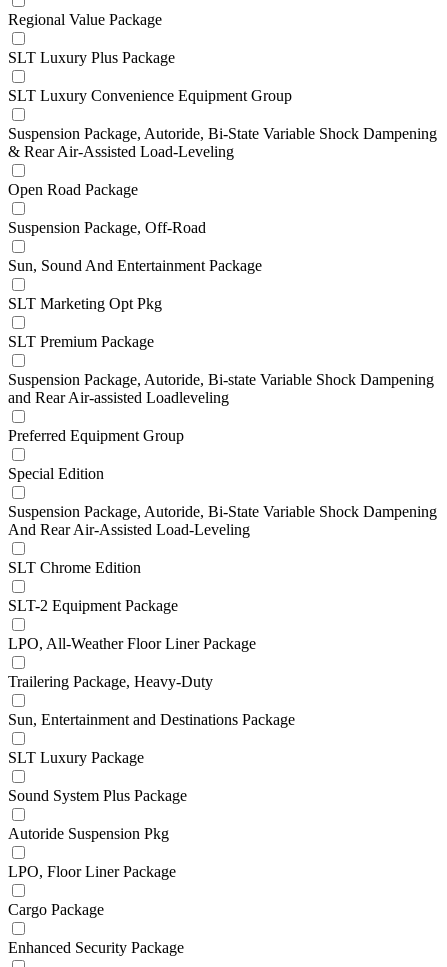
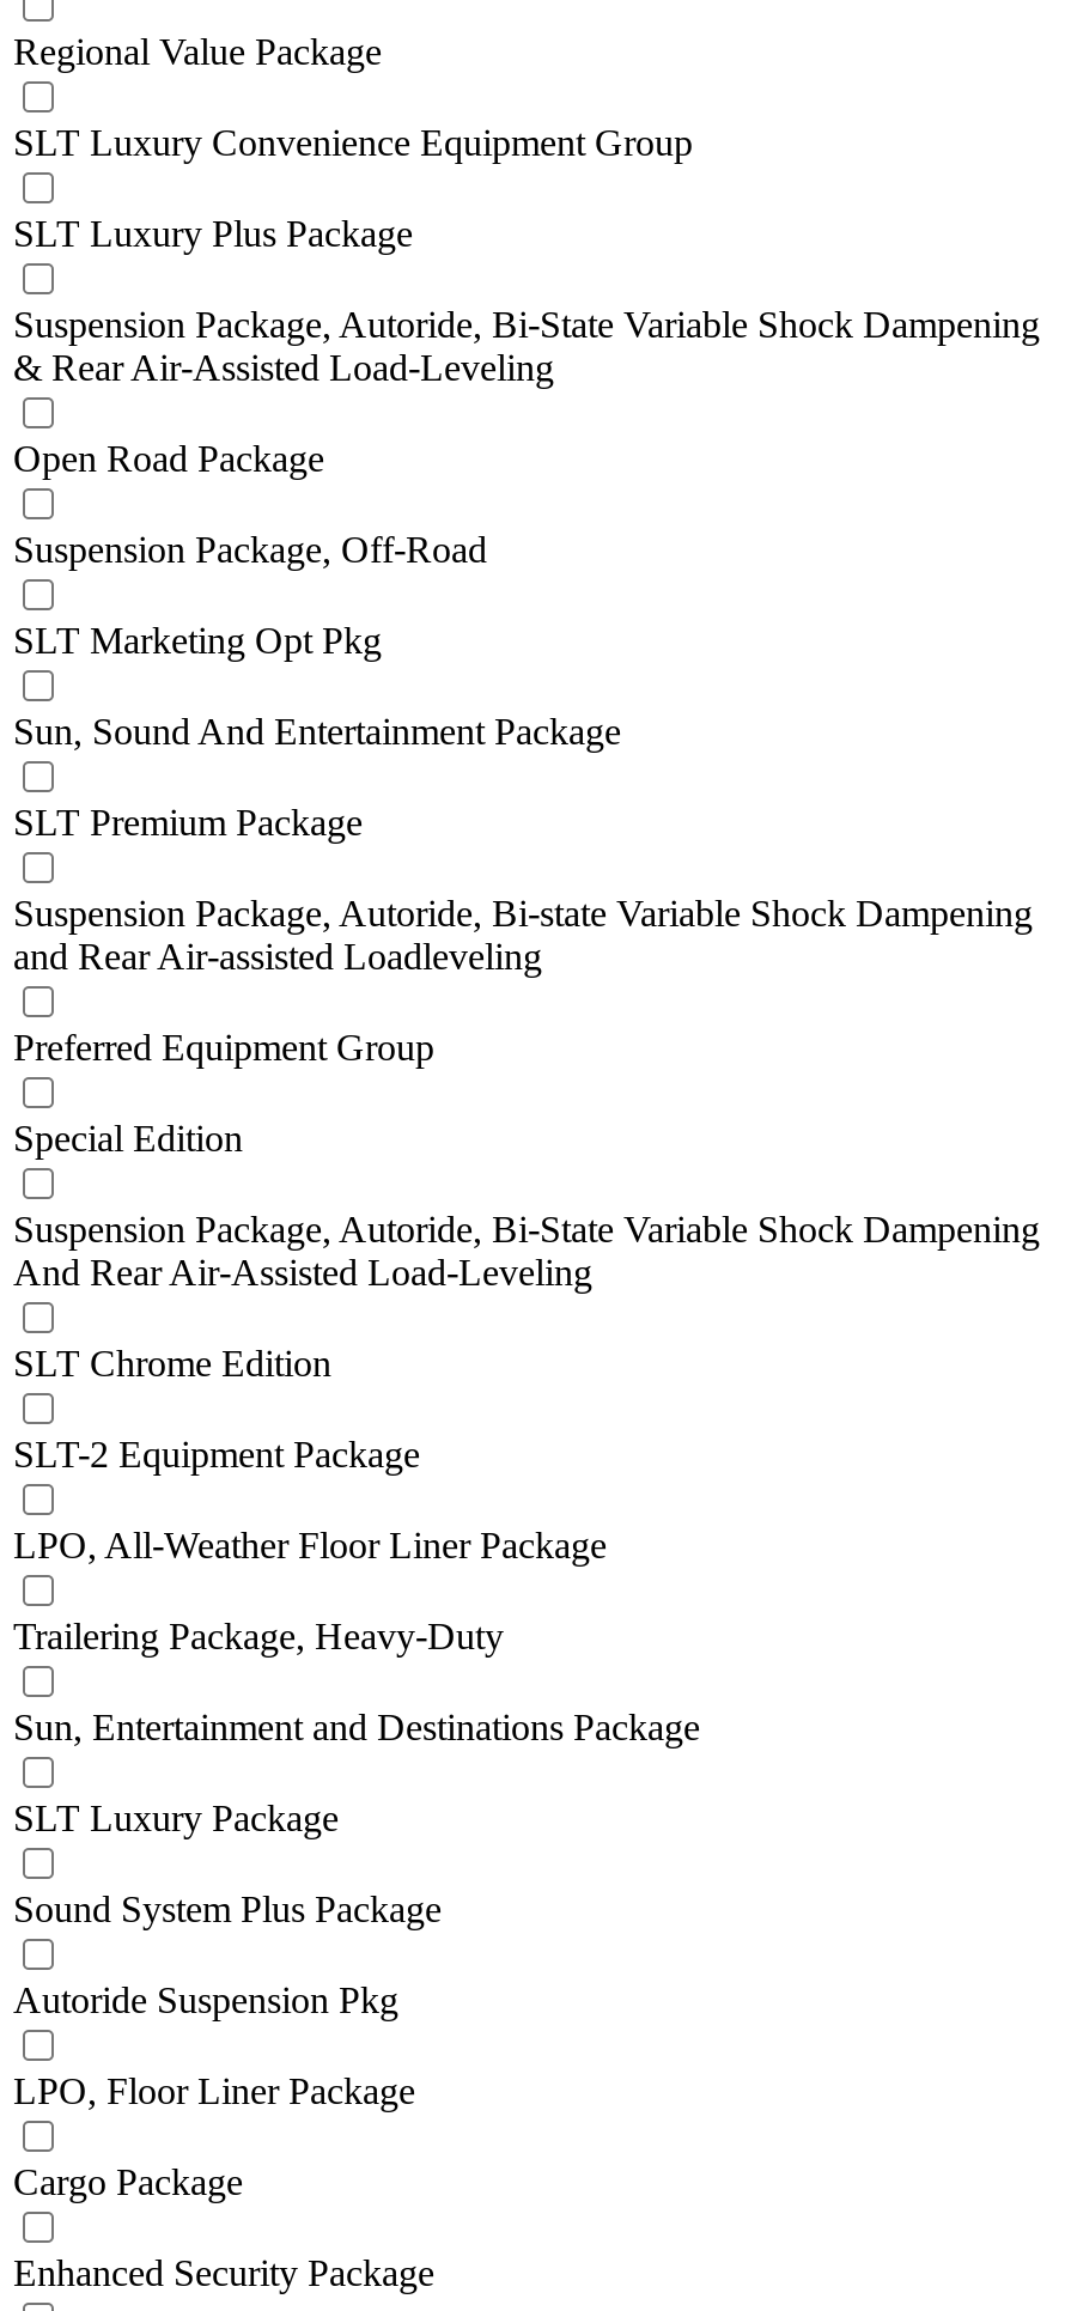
moved down: SLT Luxury Plus Package

moved up: SLT Luxury Convenience Equipment Group

moved down: Sun, Sound And Entertainment Package

moved up: SLT Marketing Opt Pkg
